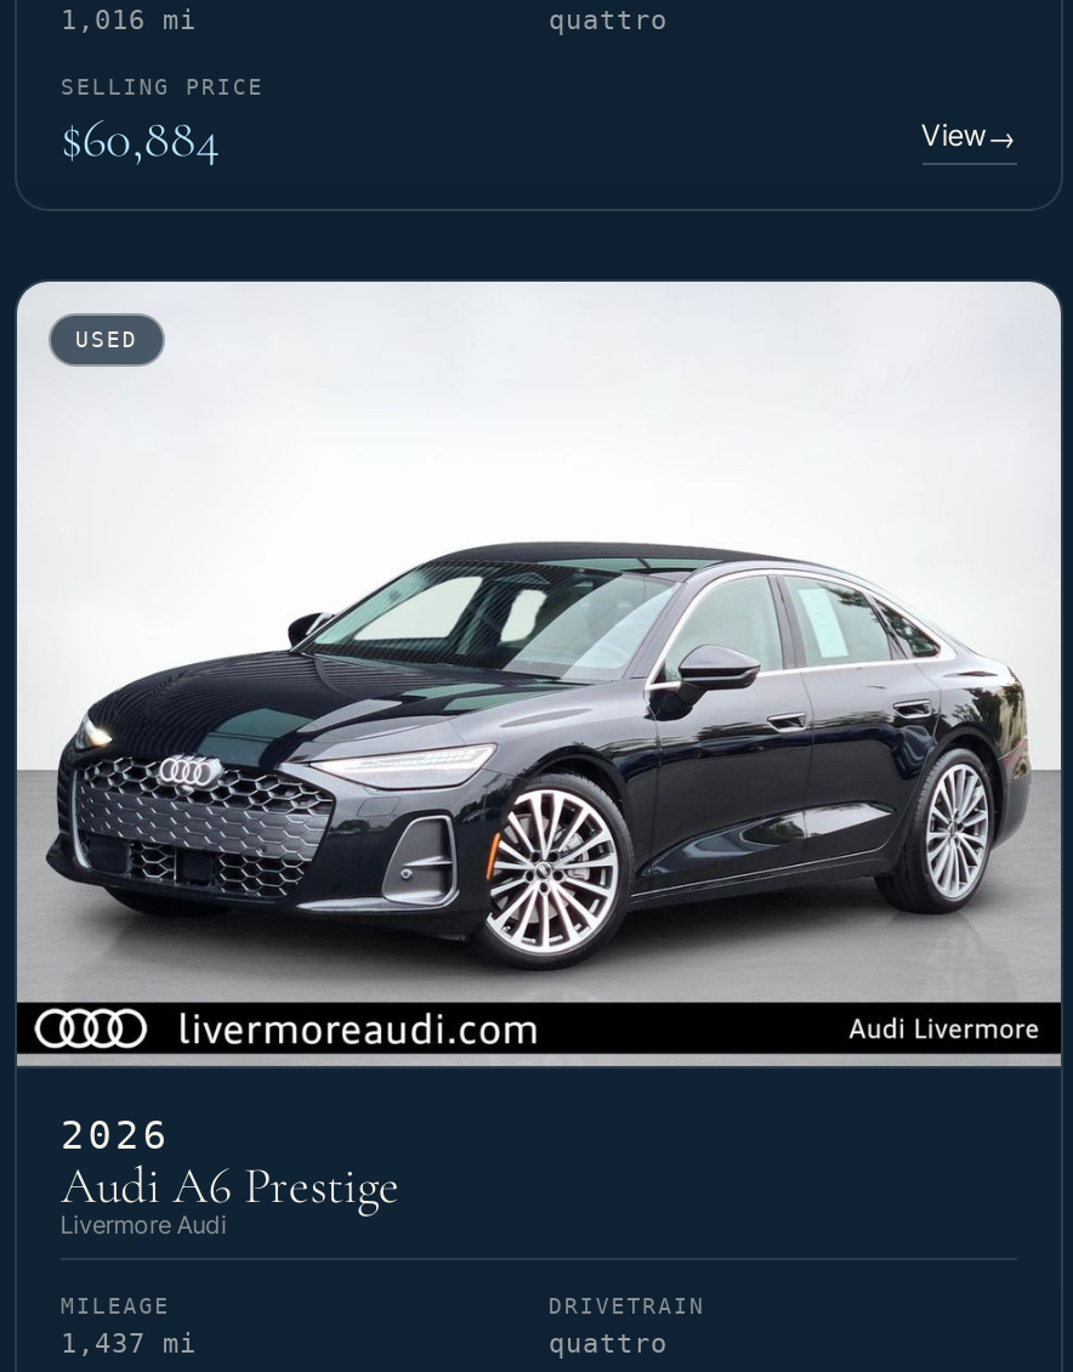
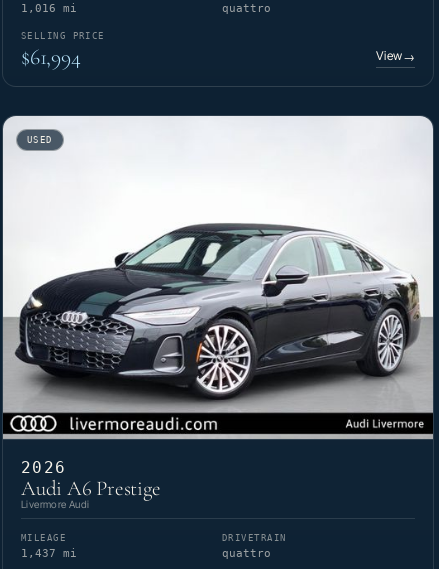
- $60,884
+ $61,994
